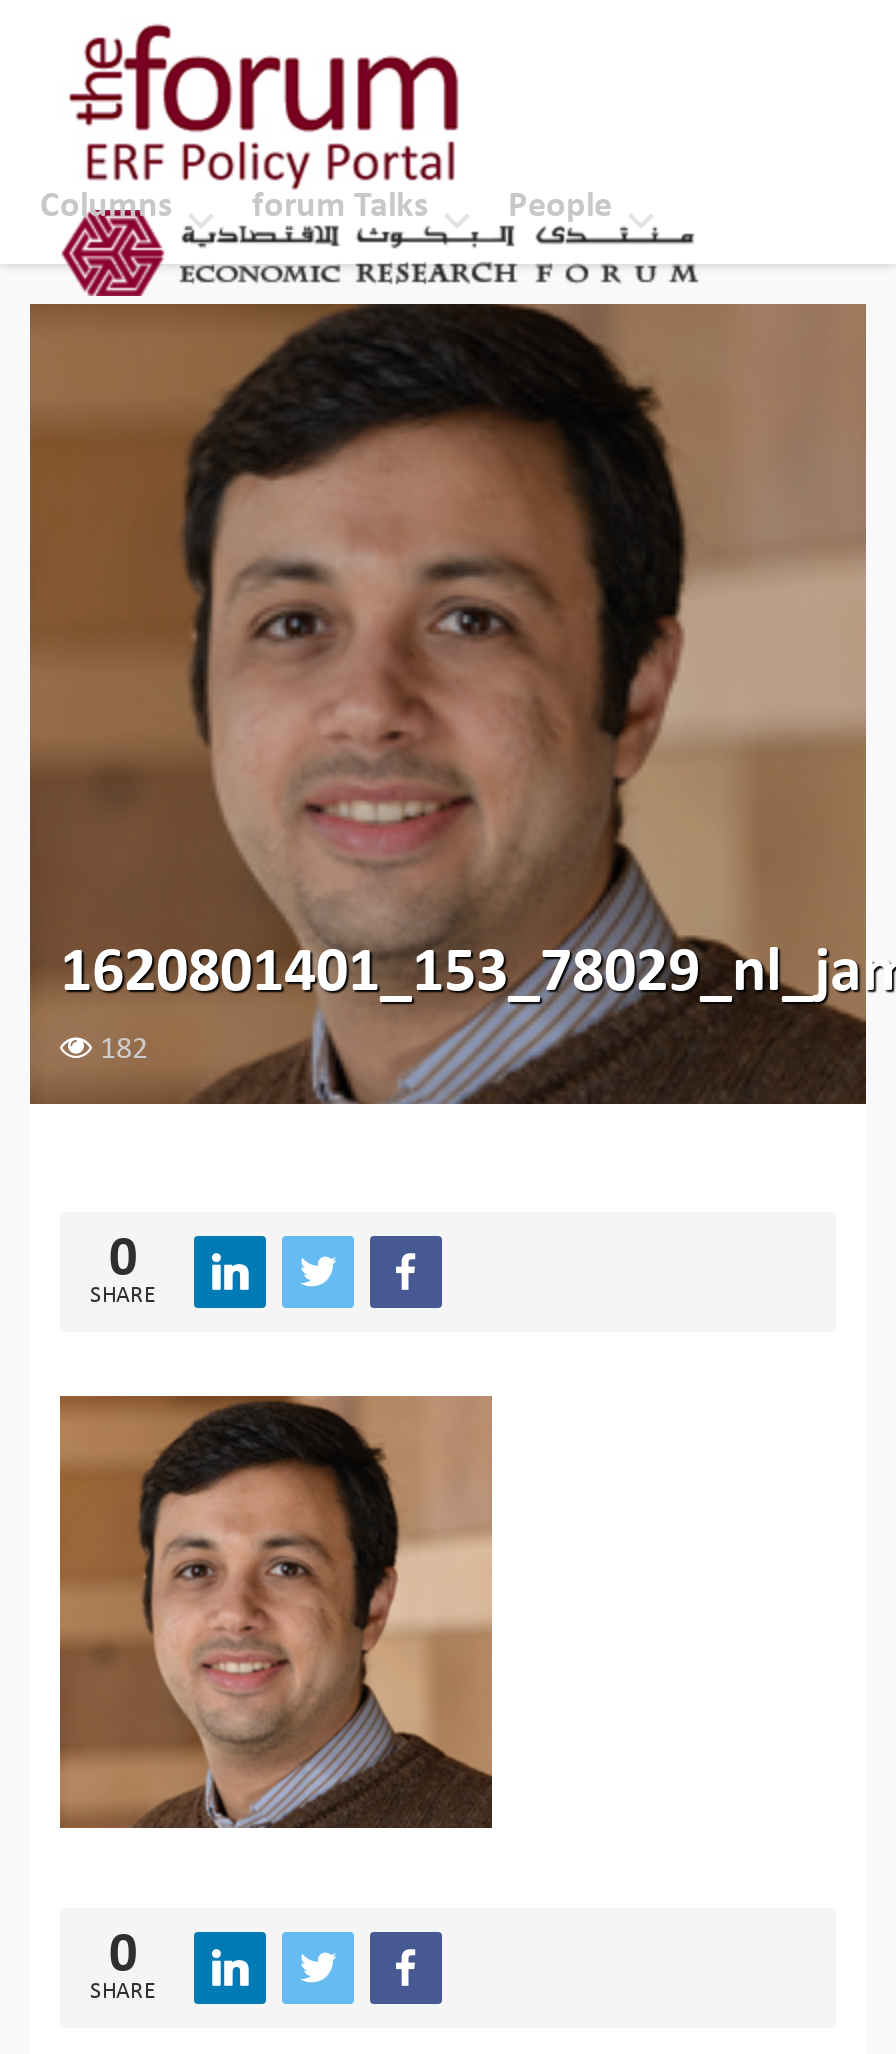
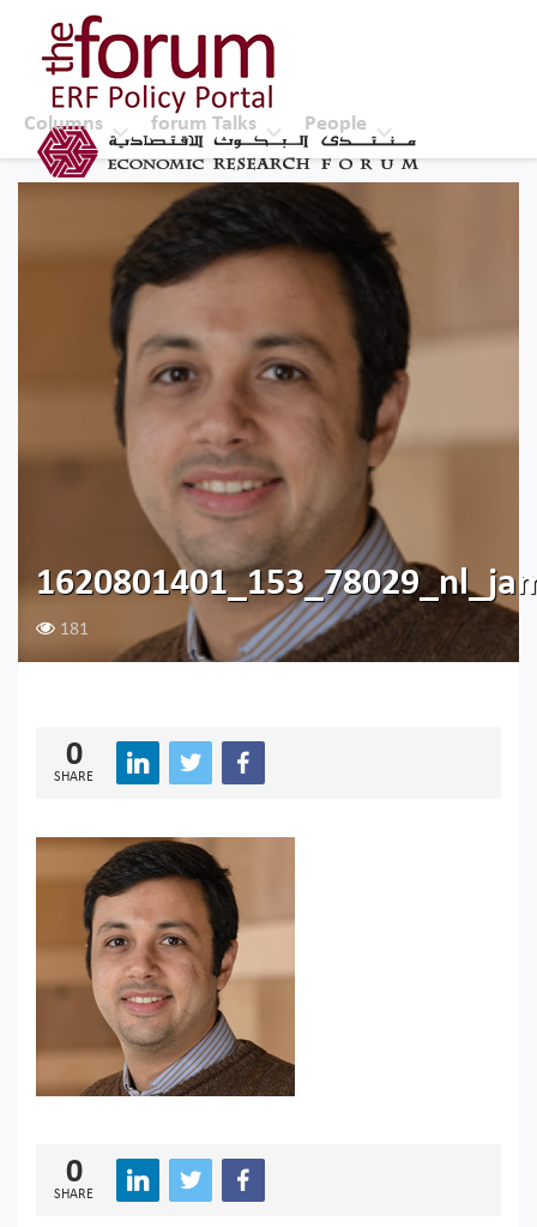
- 182
+ 181
